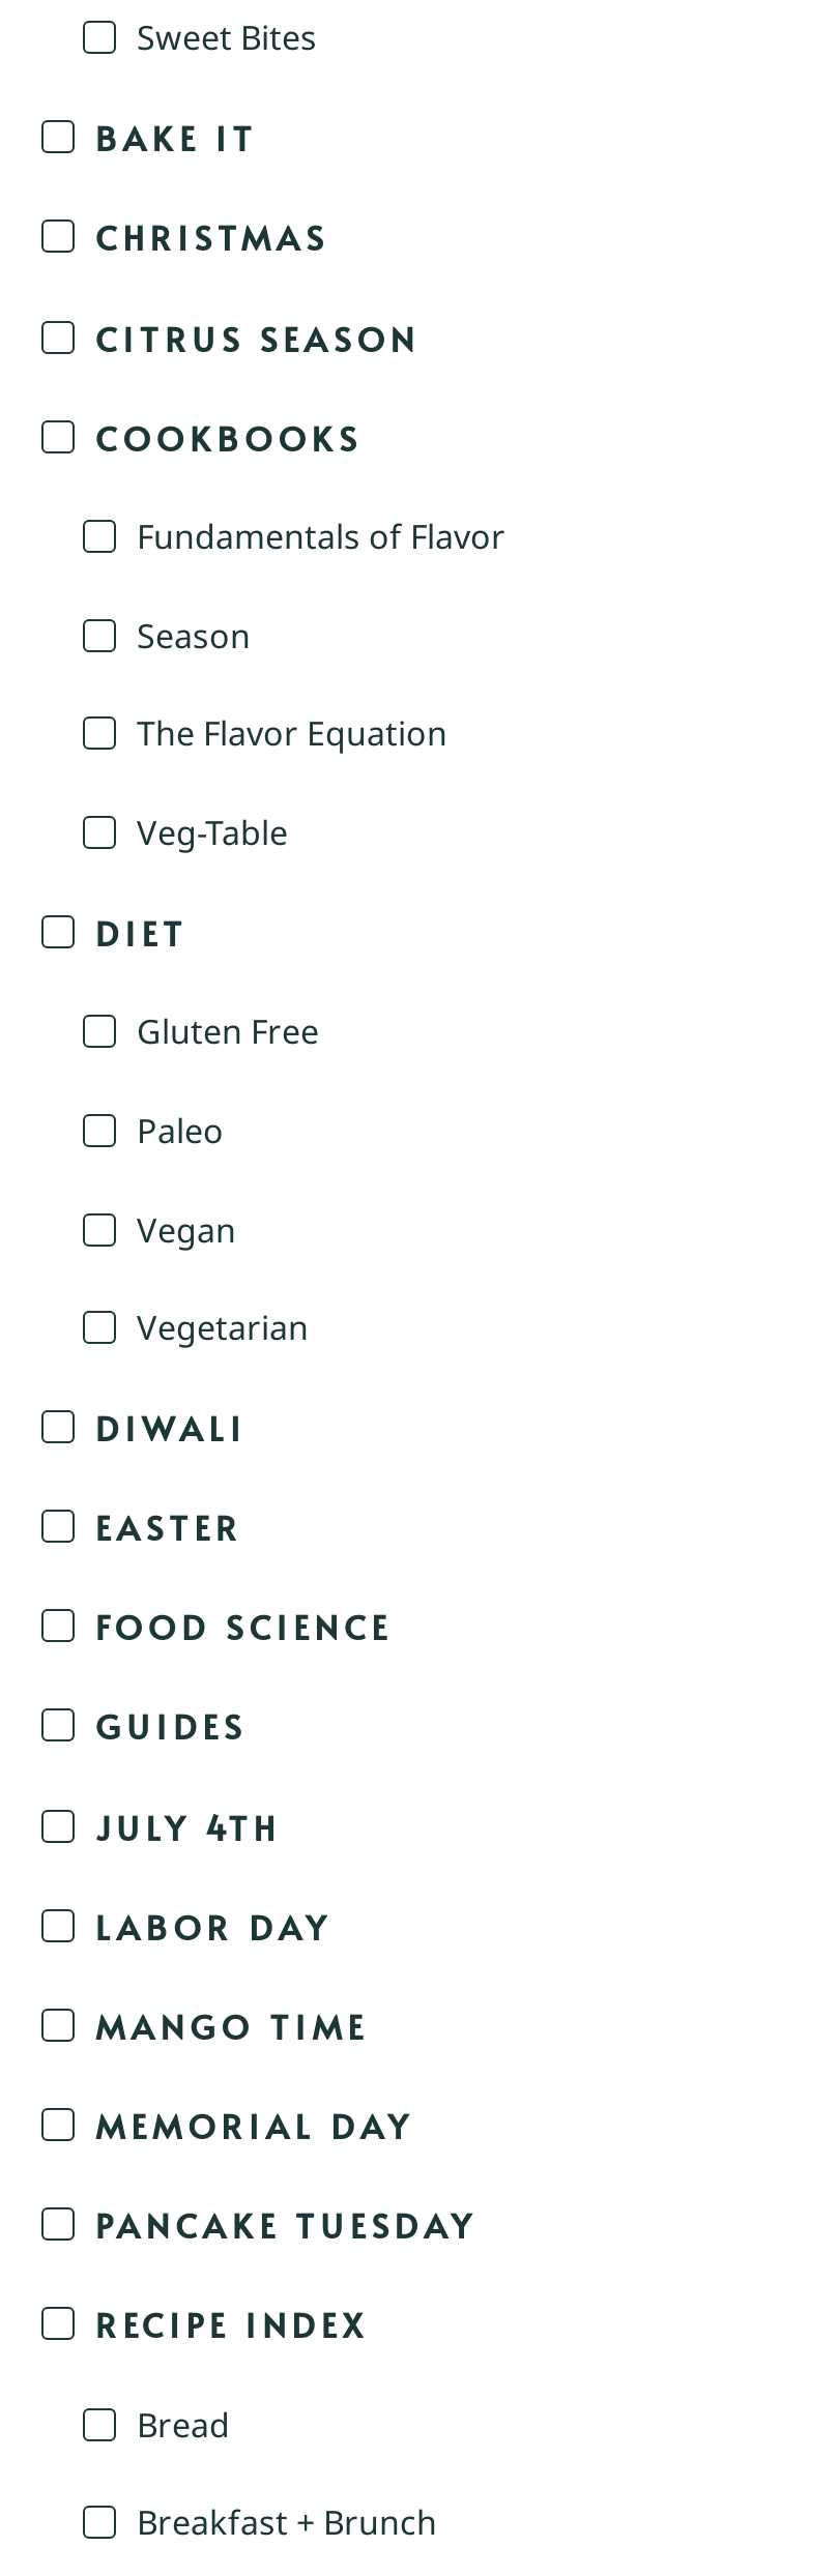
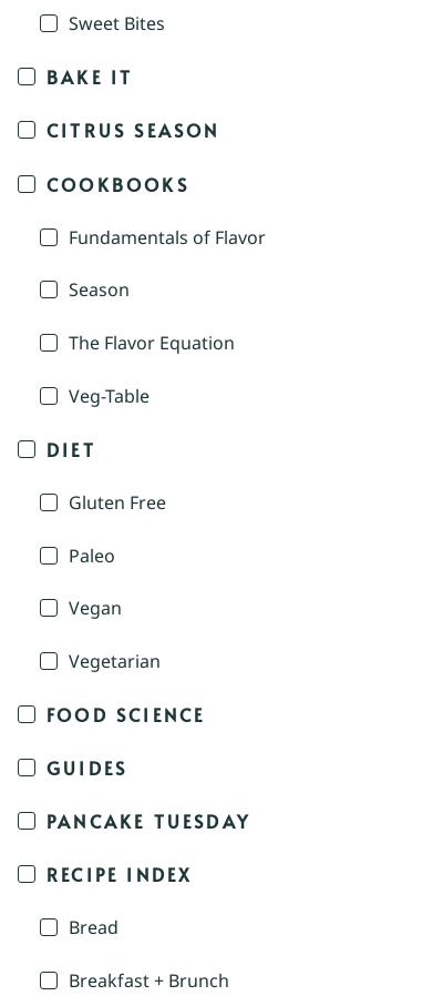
- CHRISTMAS

- DIWALI
- EASTER

- JULY 4TH
- LABOR DAY
- MANGO TIME
- MEMORIAL DAY
